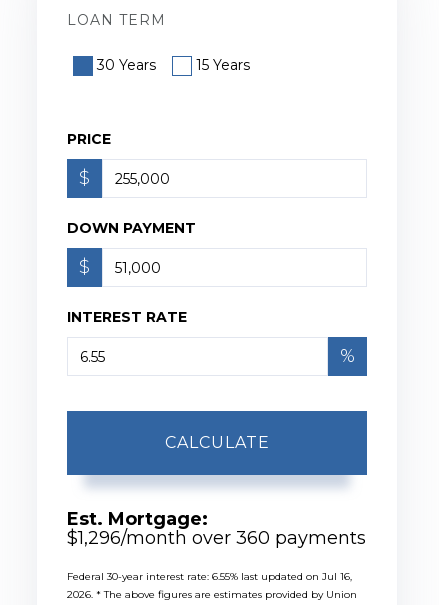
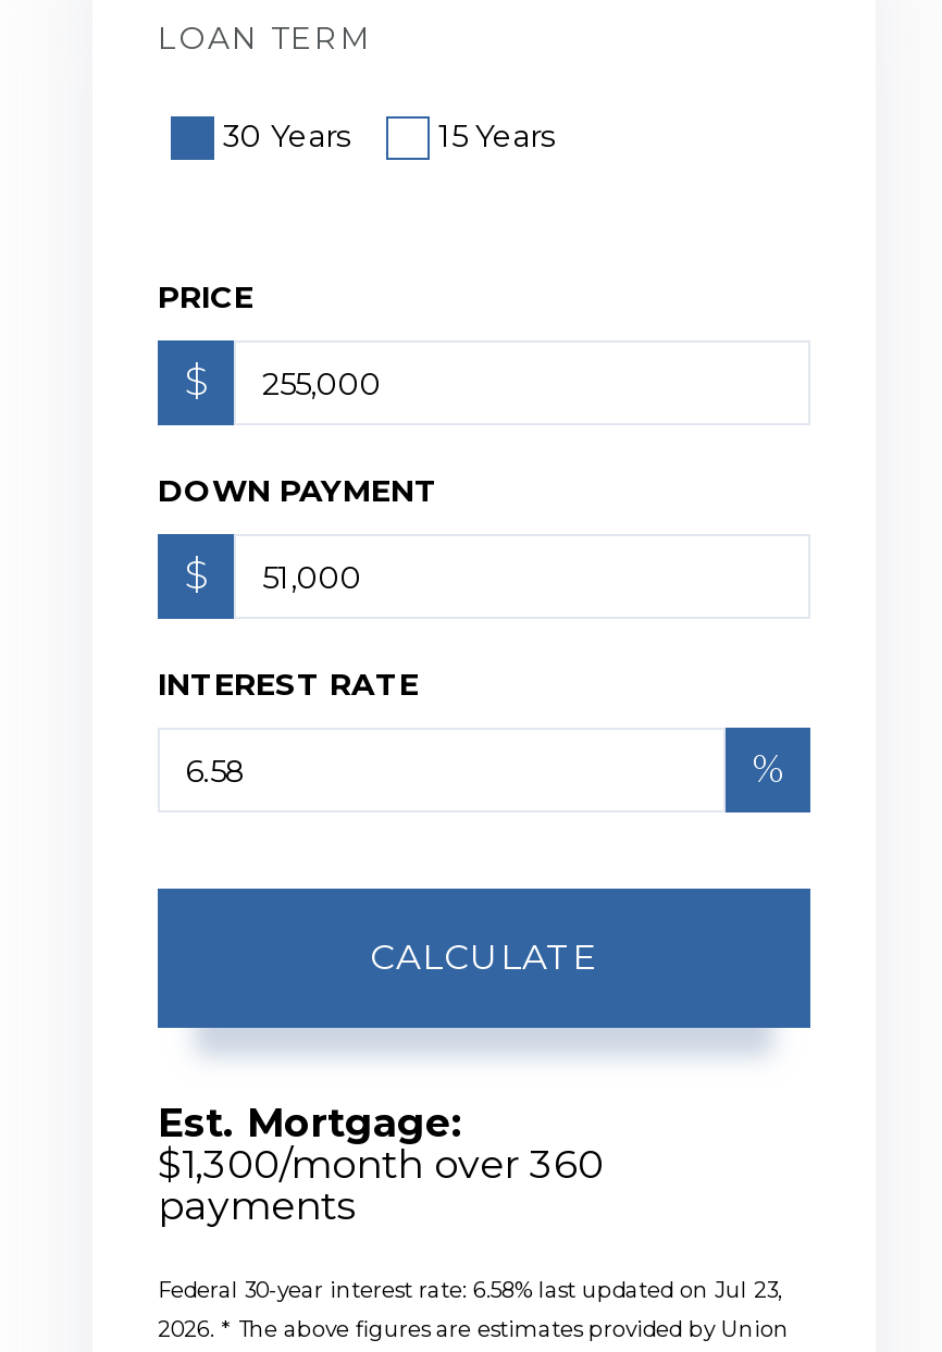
- $1,296/month over 360 payments
+ $1,300/month over 360
+ payments

- Federal 30-year interest rate: 6.55% last updated on Jul 16,
+ Federal 30-year interest rate: 6.58% last updated on Jul 23,
